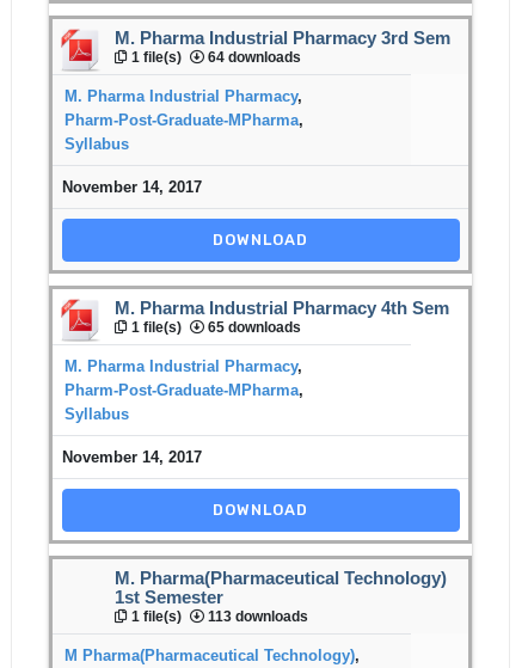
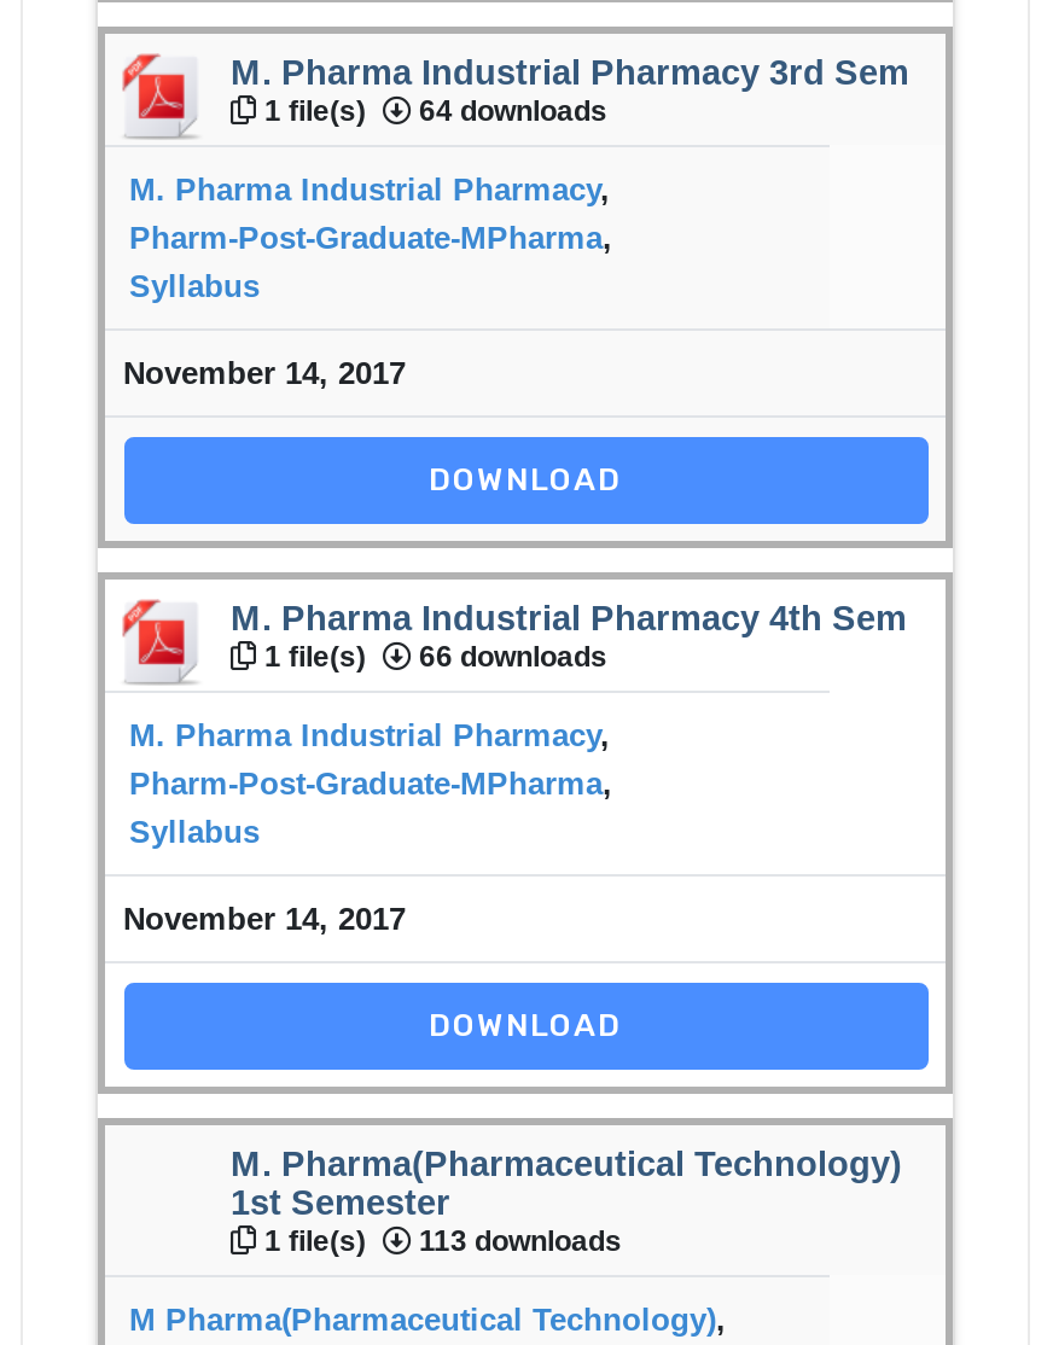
- 1 file(s) 65 downloads
+ 1 file(s) 66 downloads
